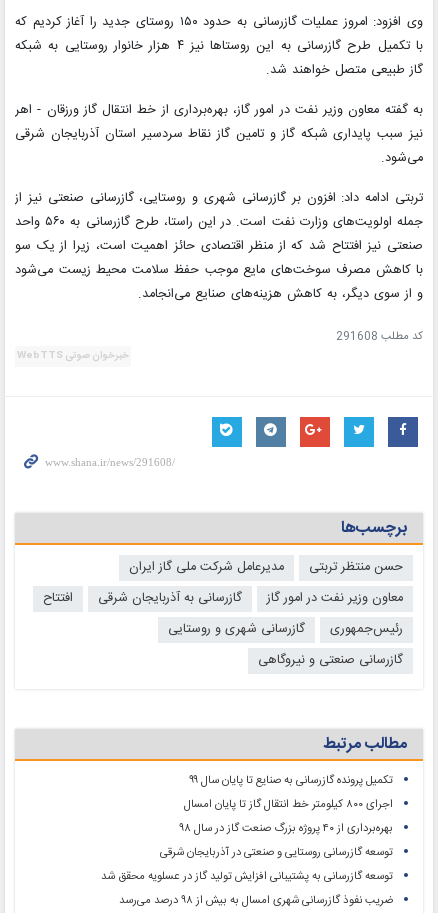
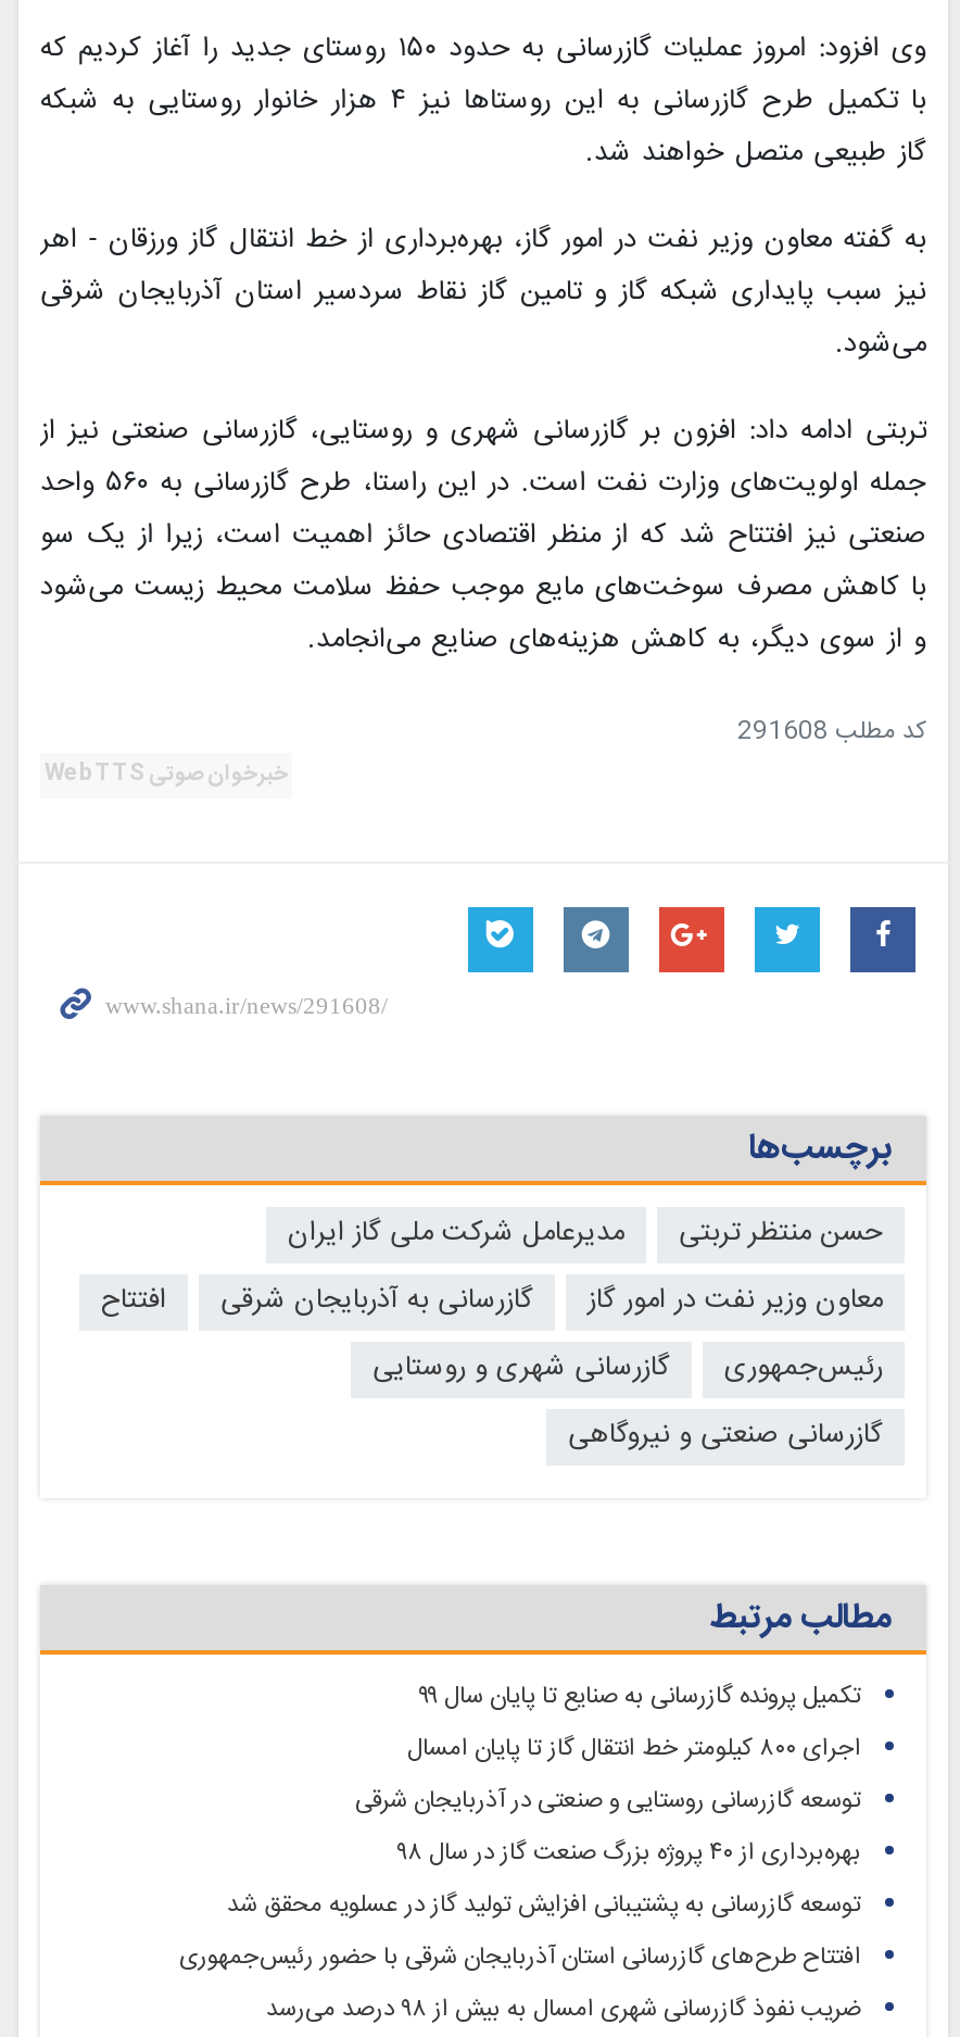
moved up: توسعه گازرسانی روستایی و صنعتی در آذربایجان شرقی

+ افتتاح ‌طرح‌های گازرسانی استان آذربایجان شرقی با حضور رئیس‌جمهوری
